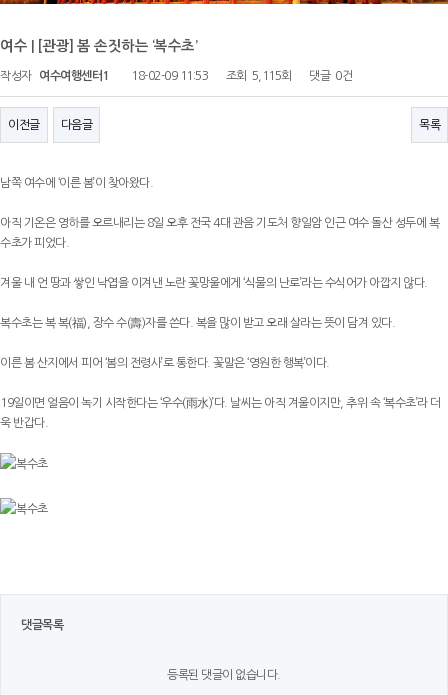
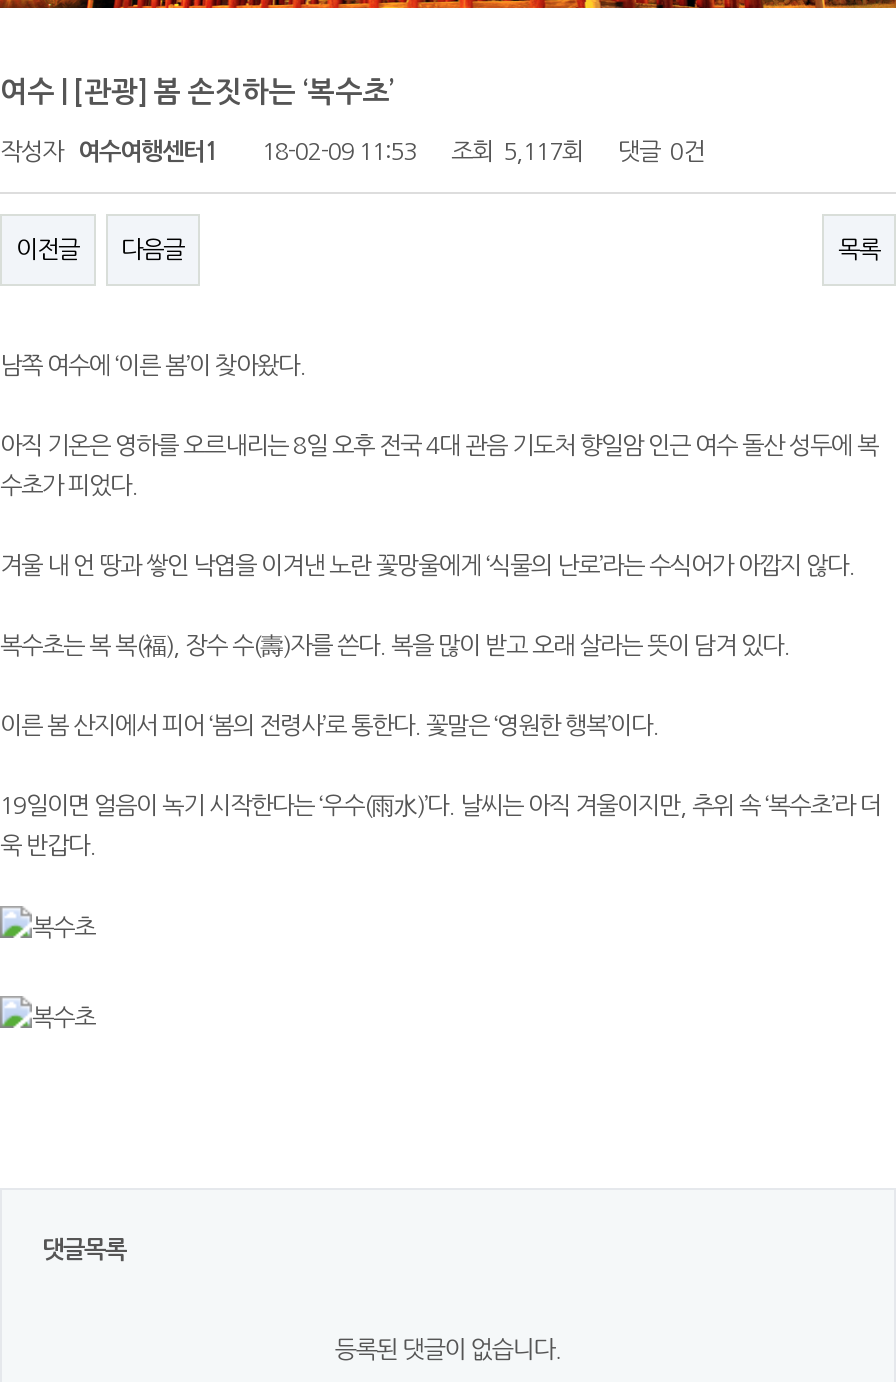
- 작성자 여수여행센터1 18-02-09 11:53 조회 5,115회 댓글 0건
+ 작성자 여수여행센터1 18-02-09 11:53 조회 5,117회 댓글 0건
